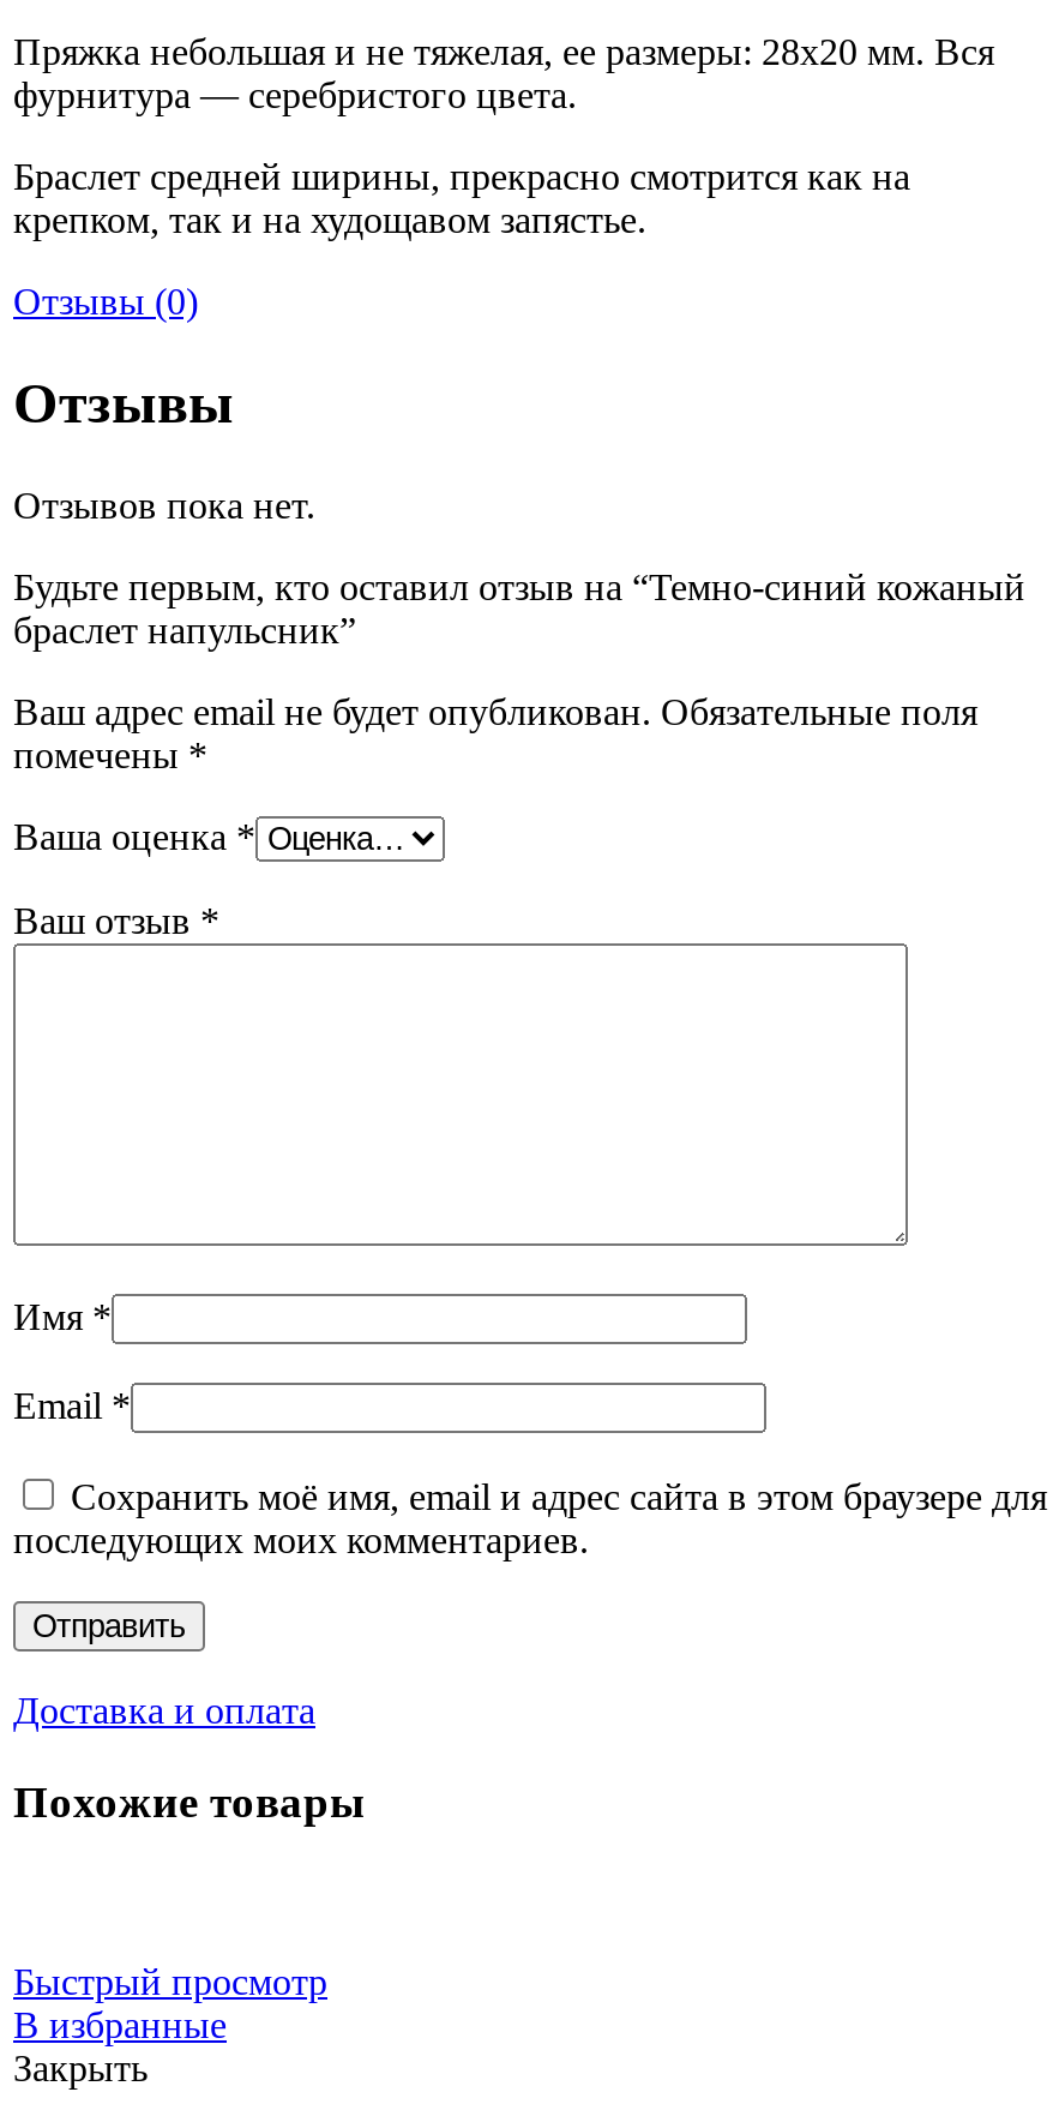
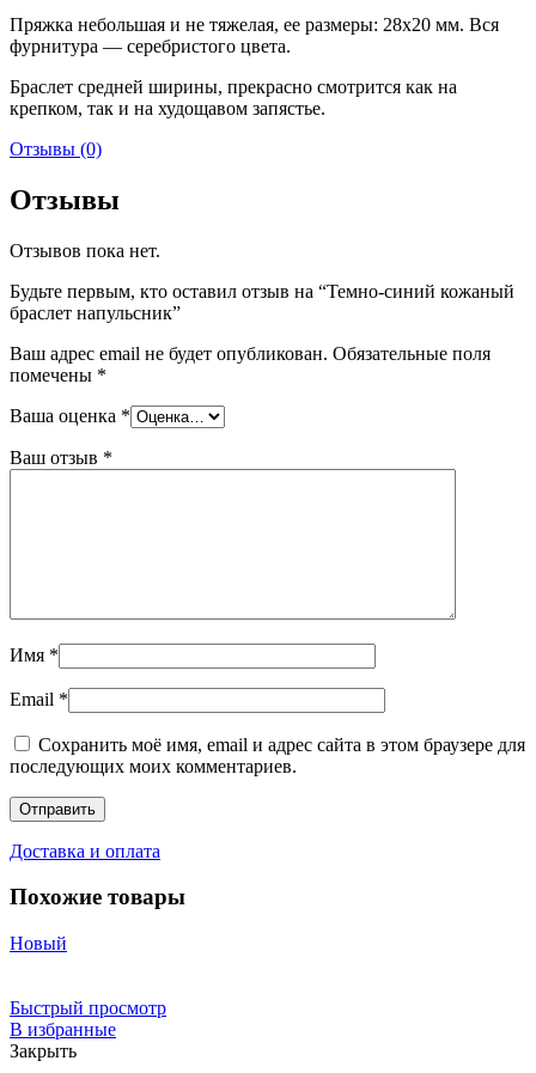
+ Новый
